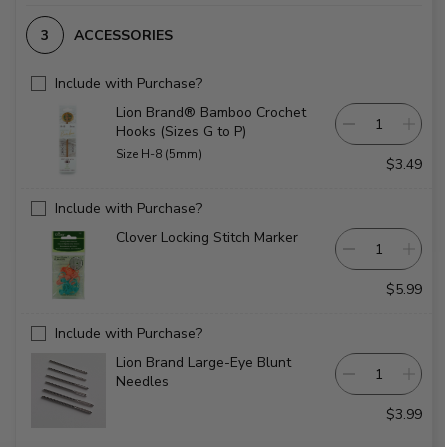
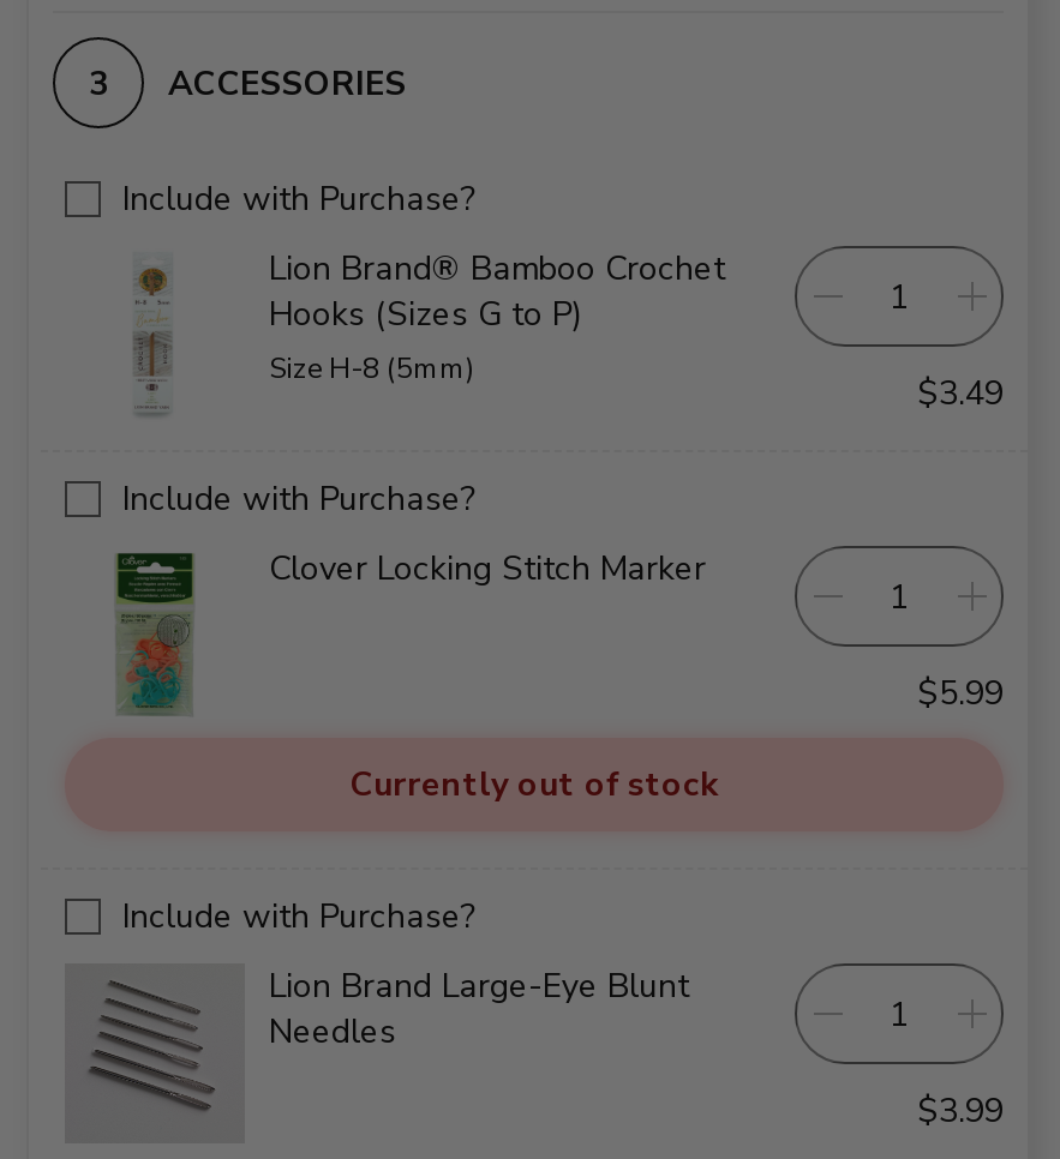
+ Currently out of stock
